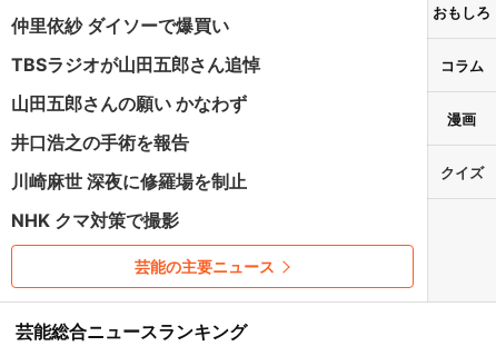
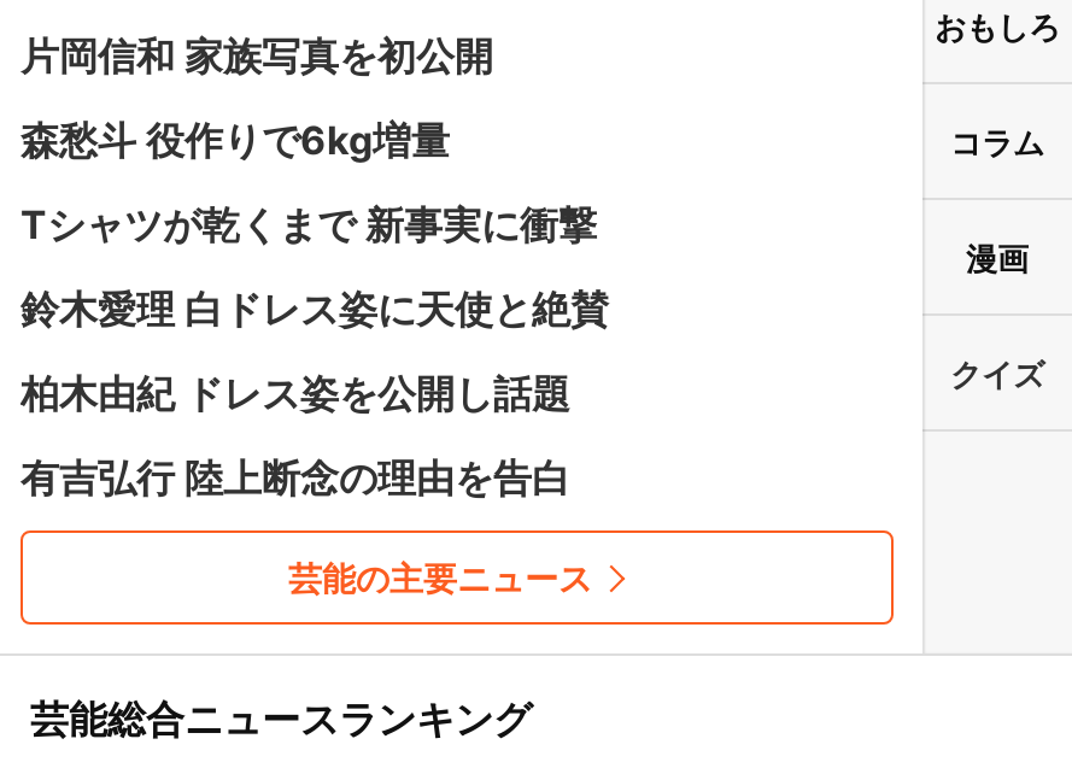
- 仲里依紗 ダイソーで爆買い
+ 片岡信和 家族写真を初公開

- TBSラジオが山田五郎さん追悼
+ 森愁斗 役作りで6kg増量

- 山田五郎さんの願い かなわず
+ Tシャツが乾くまで 新事実に衝撃

- 井口浩之の手術を報告
+ 鈴木愛理 白ドレス姿に天使と絶賛

- 川崎麻世 深夜に修羅場を制止
+ 柏木由紀 ドレス姿を公開し話題

- NHK クマ対策で撮影
+ 有吉弘行 陸上断念の理由を告白
